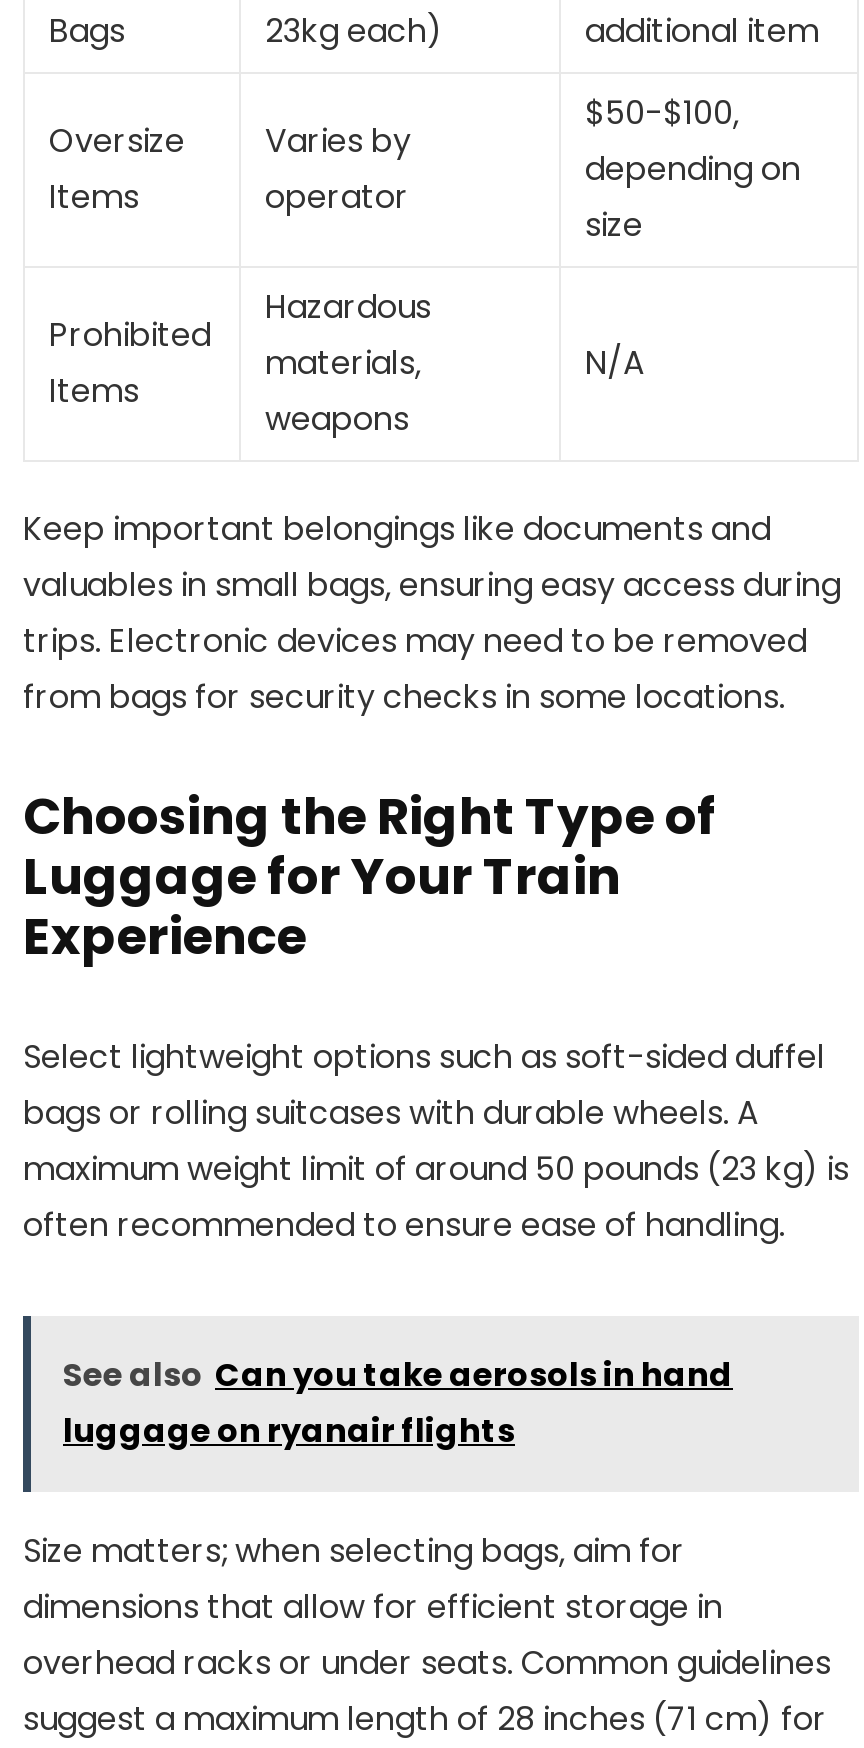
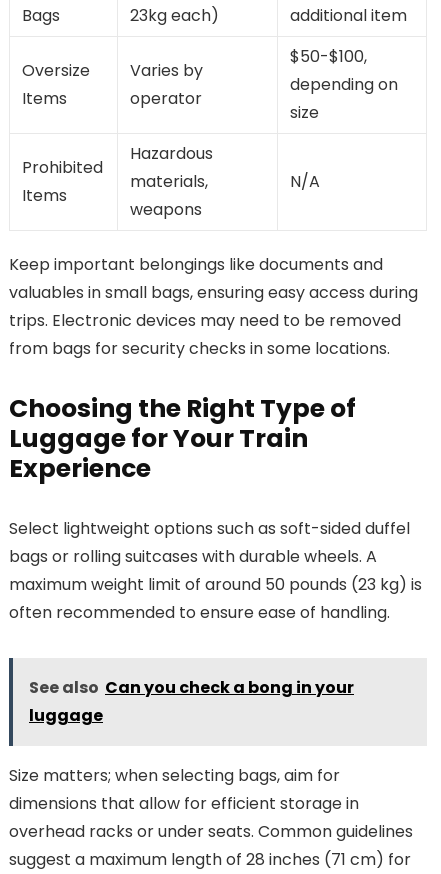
- See also Can you take aerosols in hand
- luggage on ryanair flights
+ See also Can you check a bong in your
+ luggage
